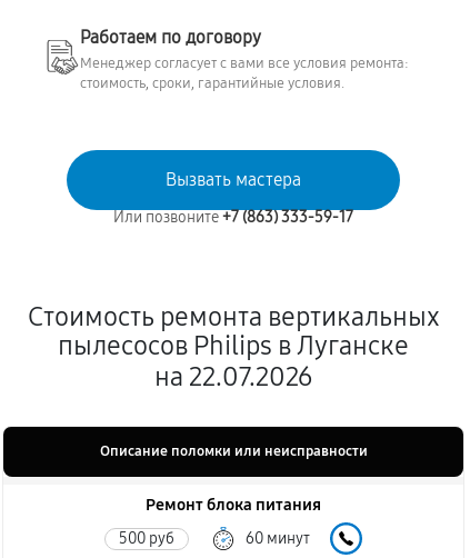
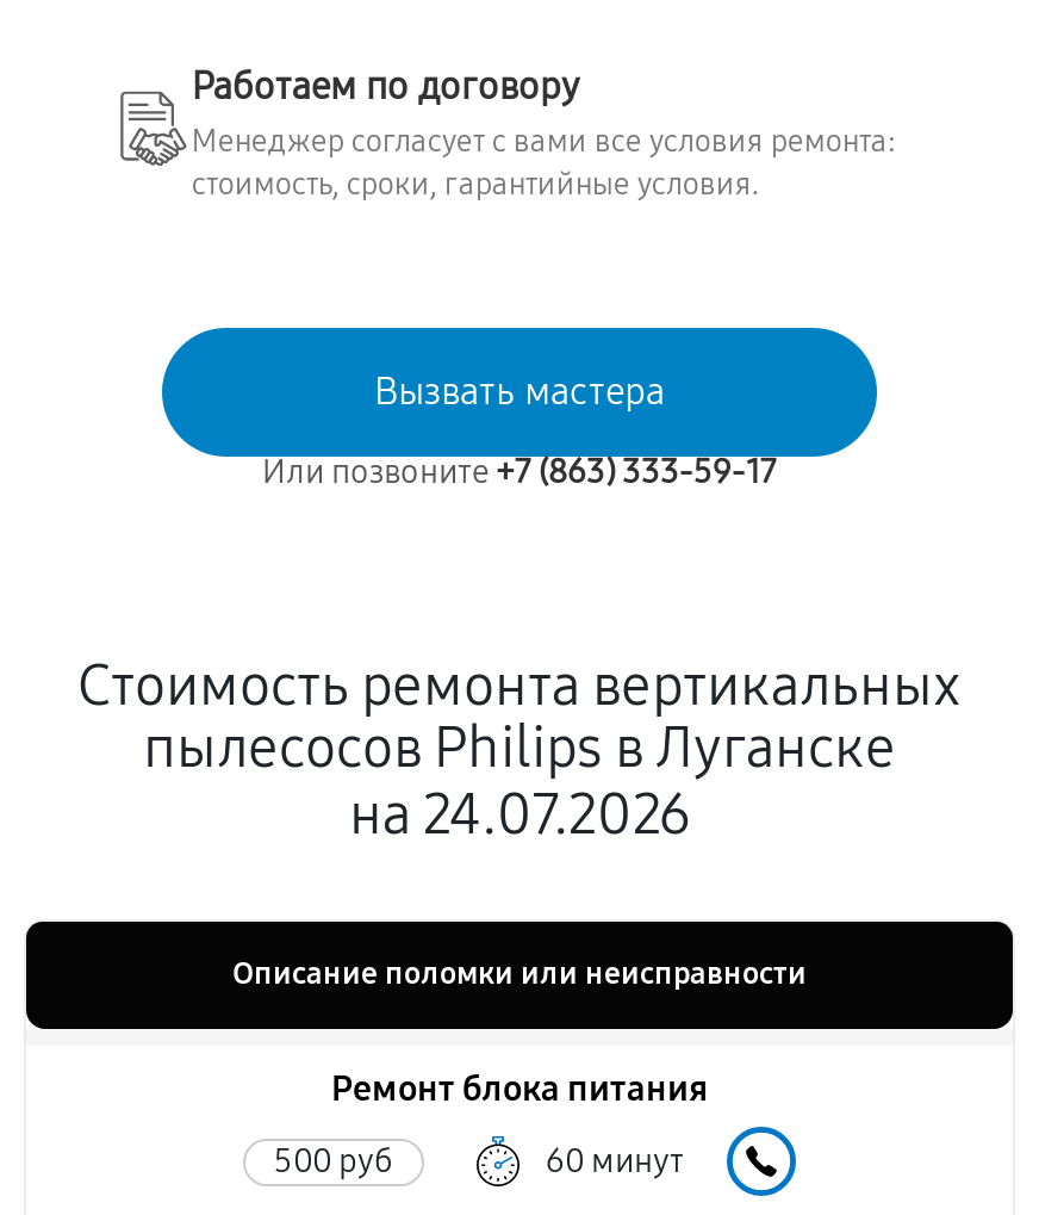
- на 22.07.2026
+ на 24.07.2026
